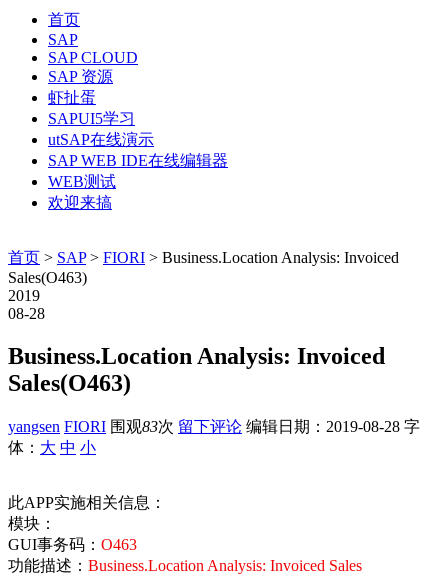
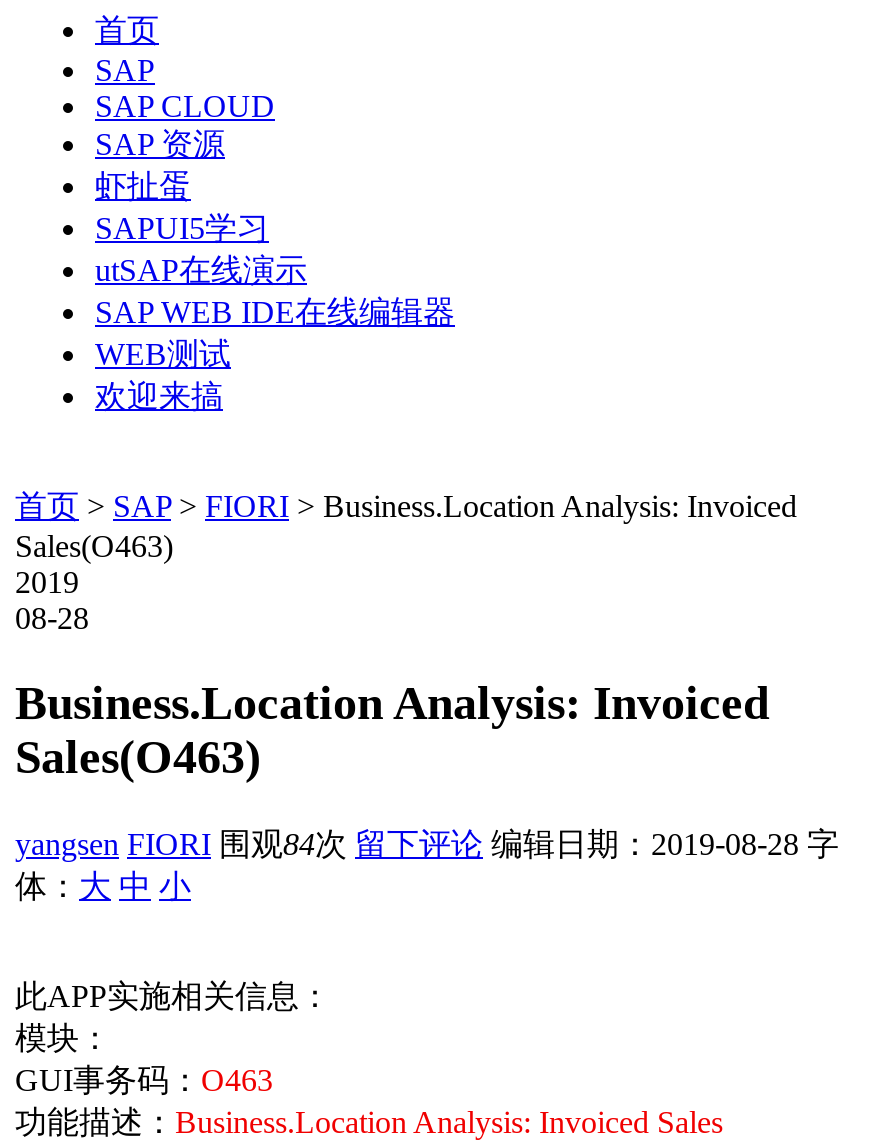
- yangsen FIORI围观83次 留下评论编辑日期：2019-08-28字
+ yangsen FIORI围观84次 留下评论编辑日期：2019-08-28字
